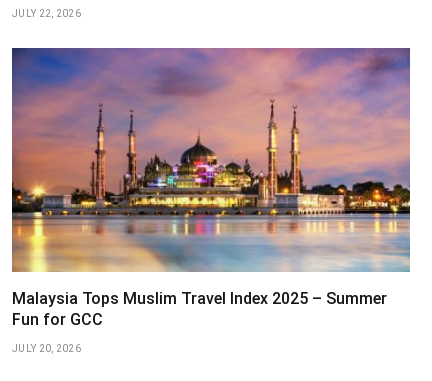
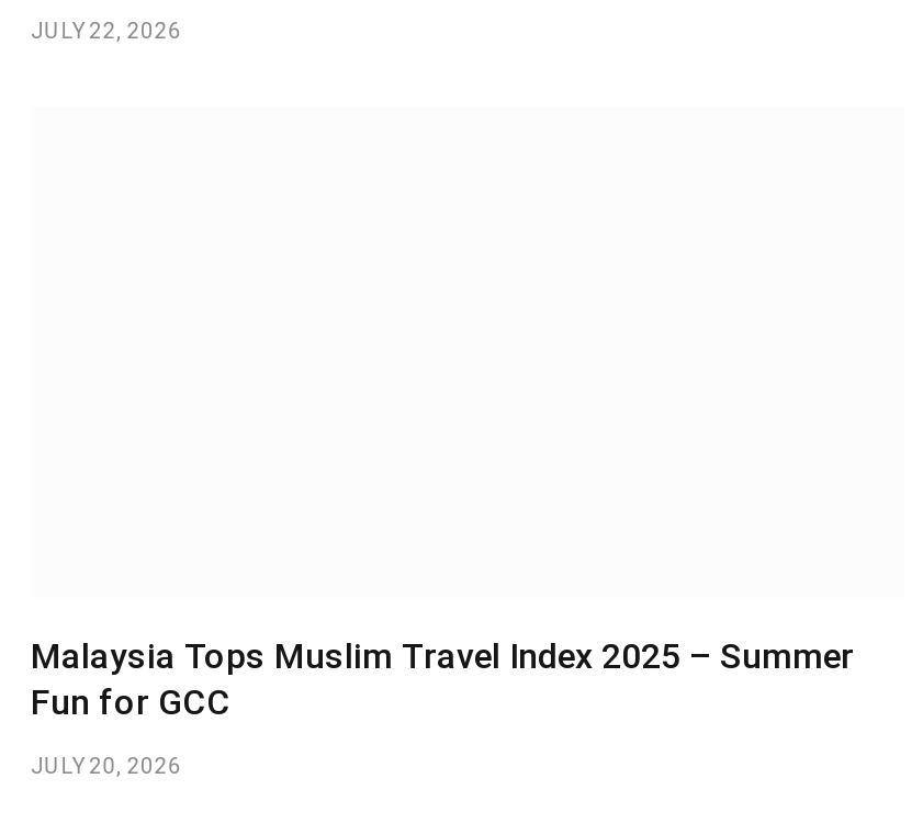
- [image]
